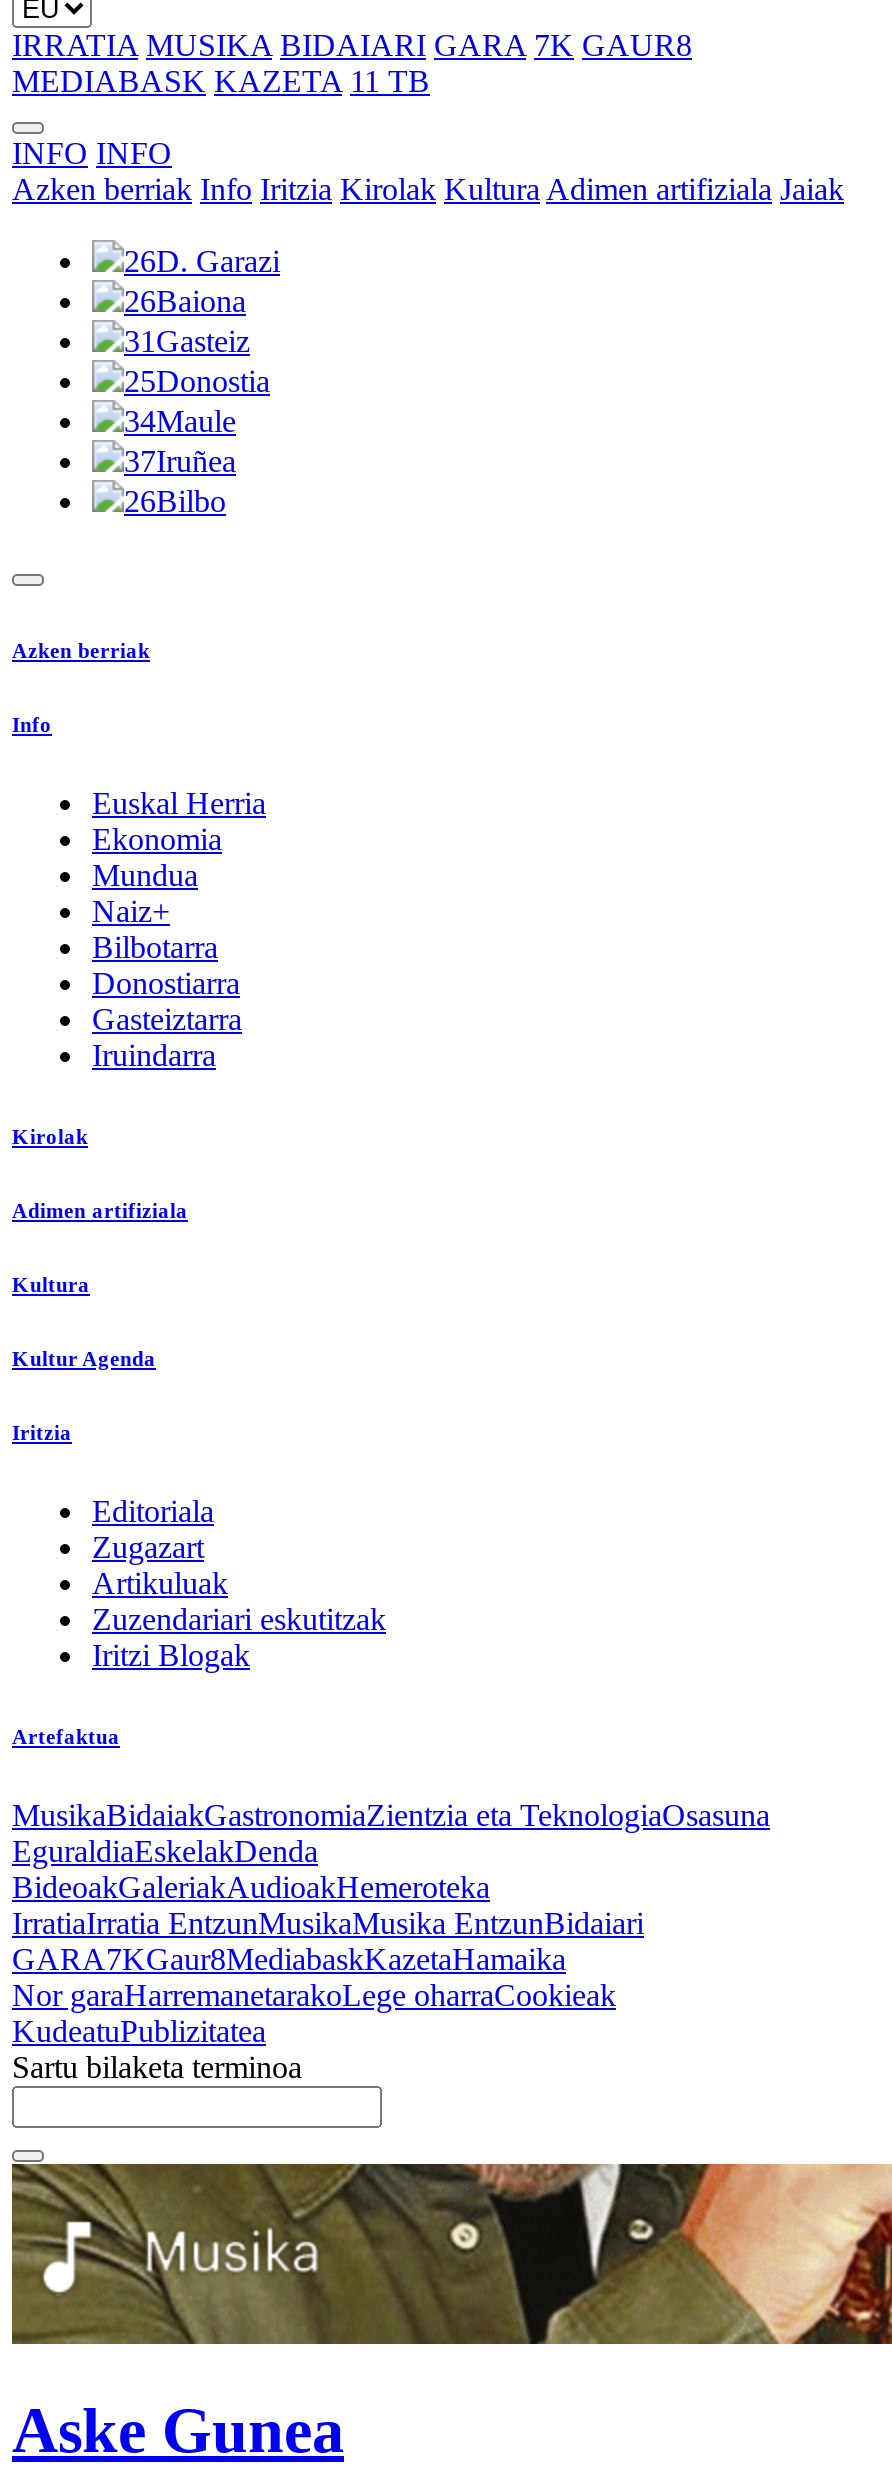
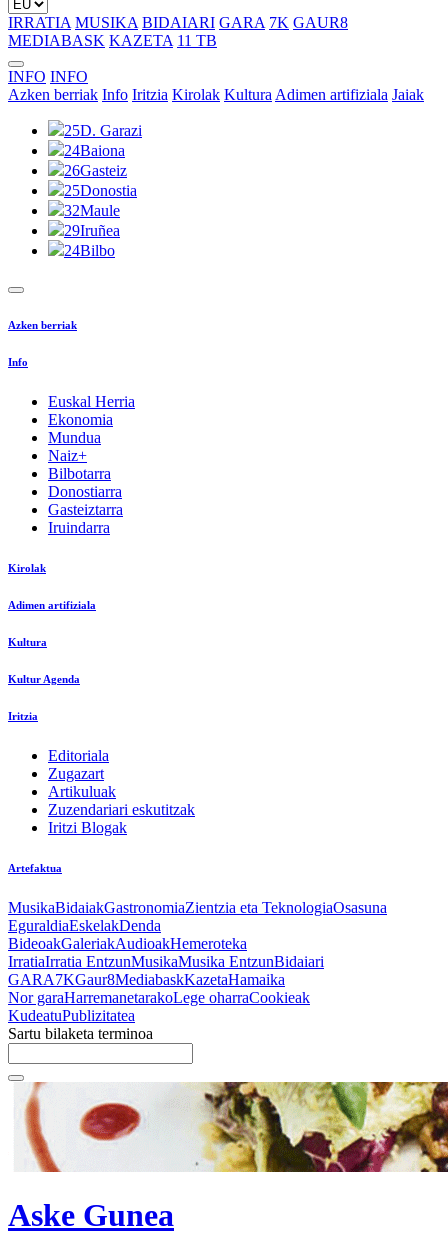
- 26D. Garazi
+ 25D. Garazi

- 26Baiona
+ 24Baiona

- 31 Gasteiz
+ 26 Gasteiz

- 34Maule
+ 32Maule

- 37Iruñea
+ 29Iruñea

- 26Bilbo
+ 24Bilbo

- [image]
+ [image]
